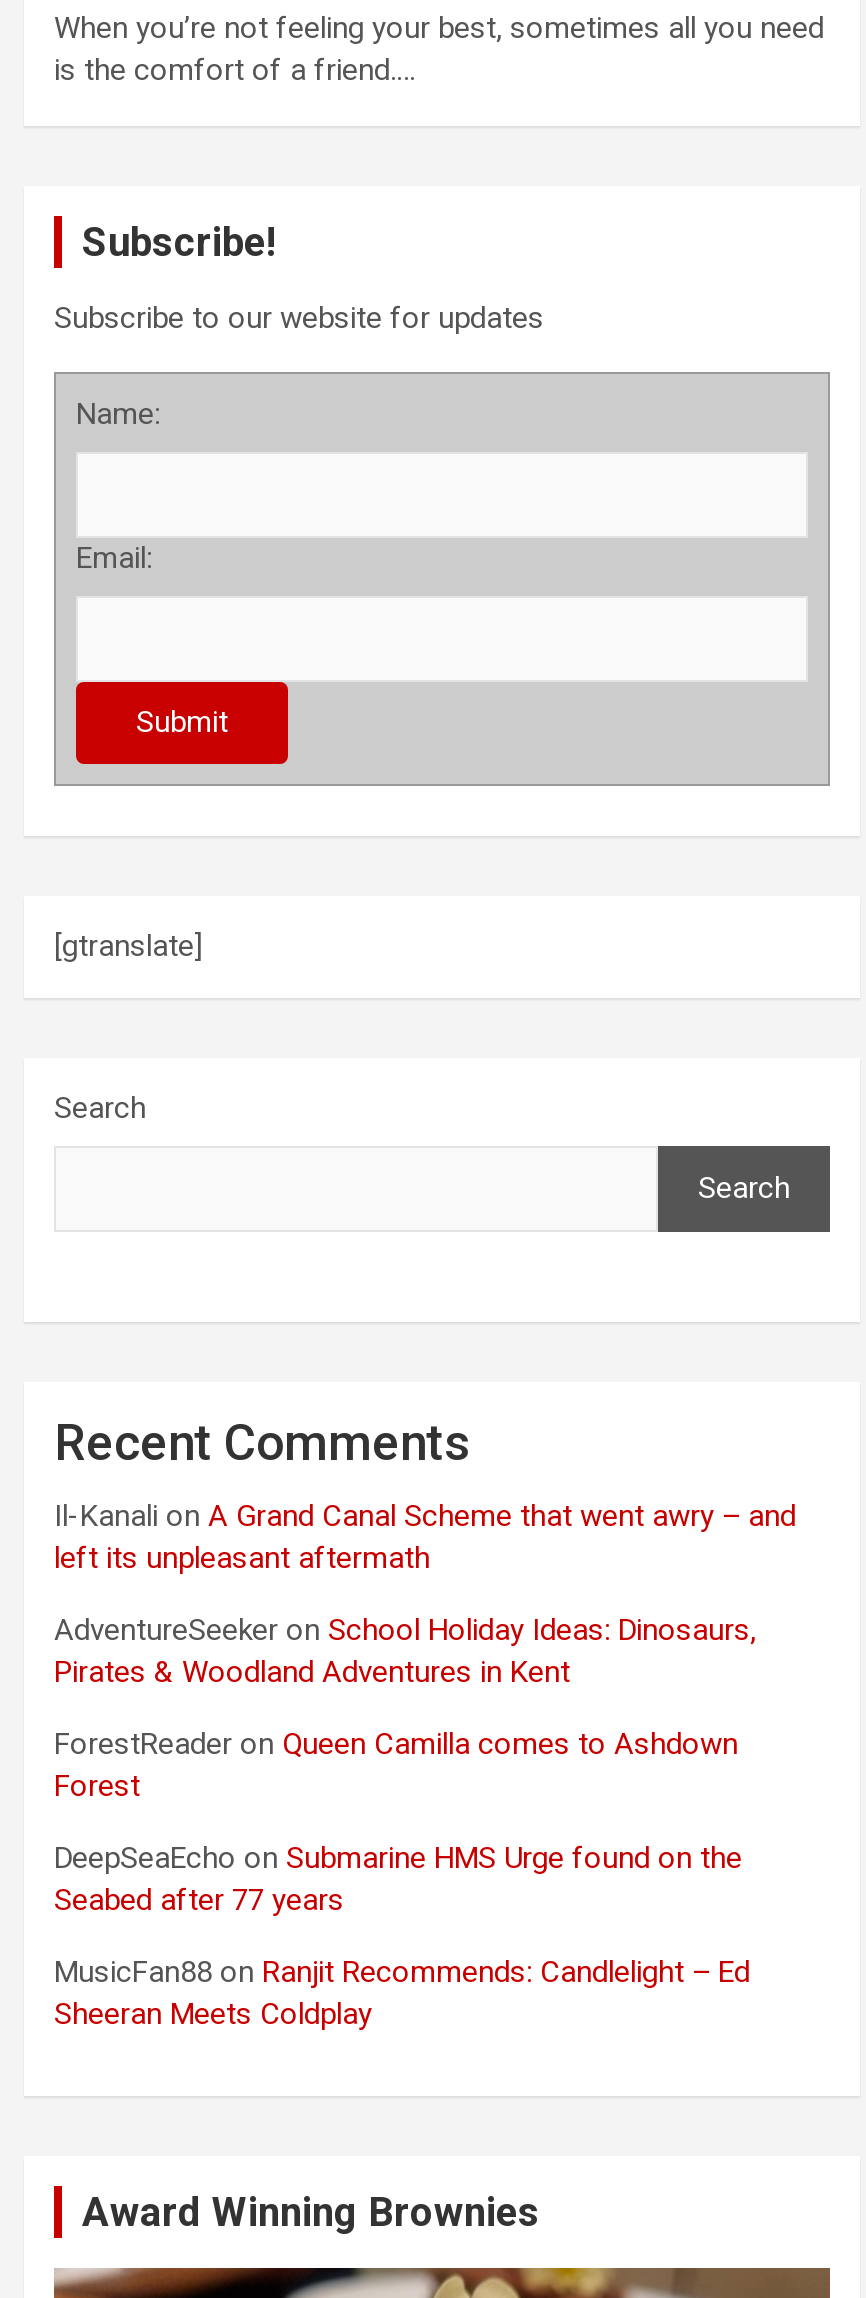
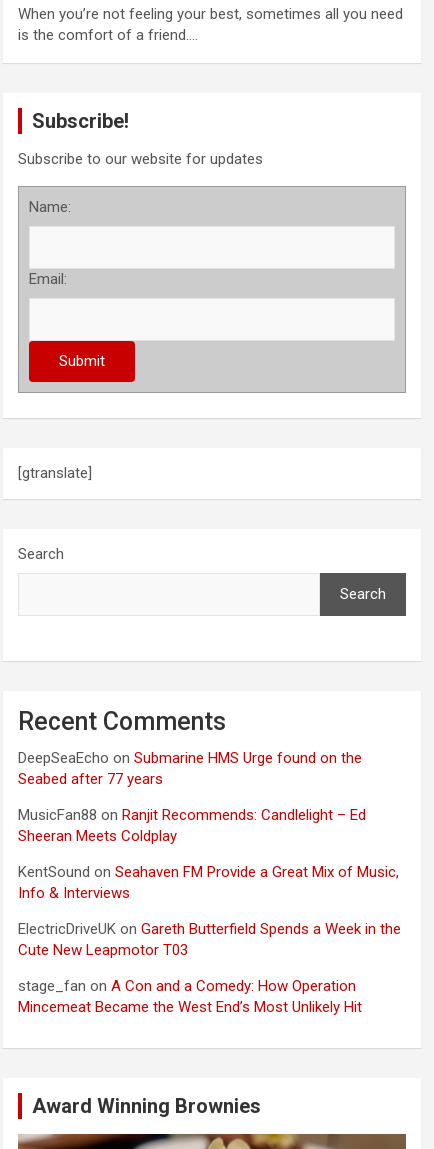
- Il-Kanali on A Grand Canal Scheme that went awry – and
- left its unpleasant aftermath
- AdventureSeeker on School Holiday Ideas: Dinosaurs,
- Pirates & Woodland Adventures in Kent
- ForestReader on Queen Camilla comes to Ashdown
- Forest

moved up: DeepSeaEcho on Submarine HMS Urge found on the | Seabed after 77 years | MusicFan88 on Ranjit Recommends: Candlelight – Ed | Sheeran Meets Coldplay

+ KentSound on Seahaven FM Provide a Great Mix of Music,
+ Info & Interviews
+ ElectricDriveUK on Gareth Butterfield Spends a Week in the
+ Cute New Leapmotor T03
+ stage_fan on A Con and a Comedy: How Operation
+ Mincemeat Became the West End’s Most Unlikely Hit
